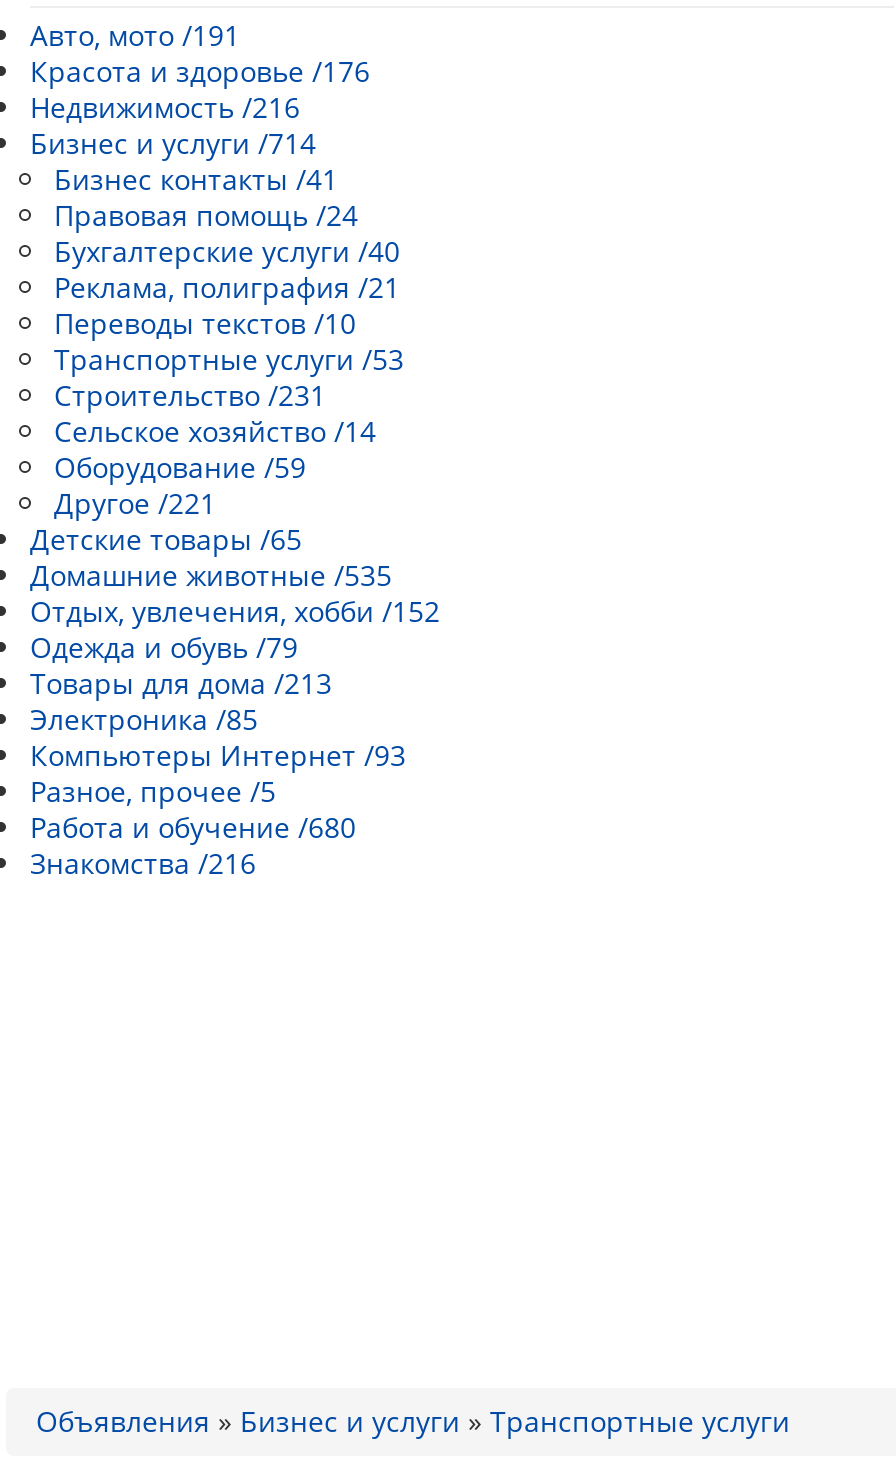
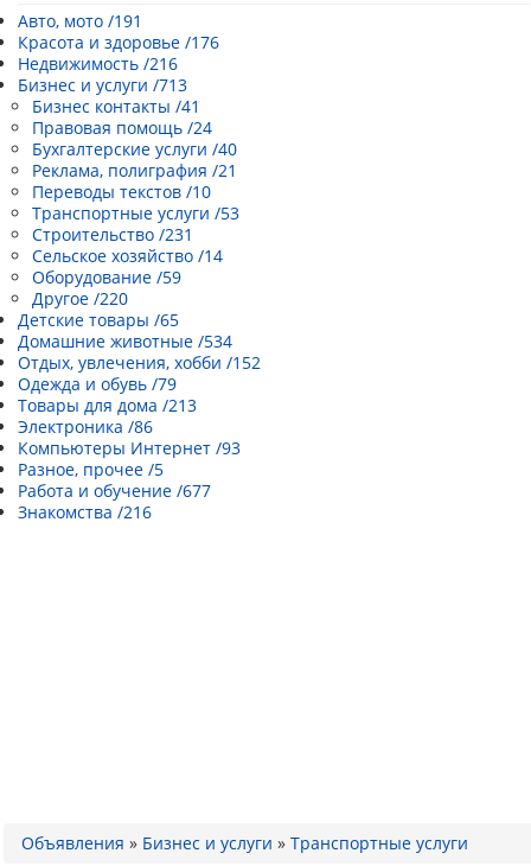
- Бизнес и услуги /714
+ Бизнес и услуги /713

- Другое /221
+ Другое /220

- Домашние животные /535
+ Домашние животные /534

- Электроника /85
+ Электроника /86

- Работа и обучение /680
+ Работа и обучение /677
